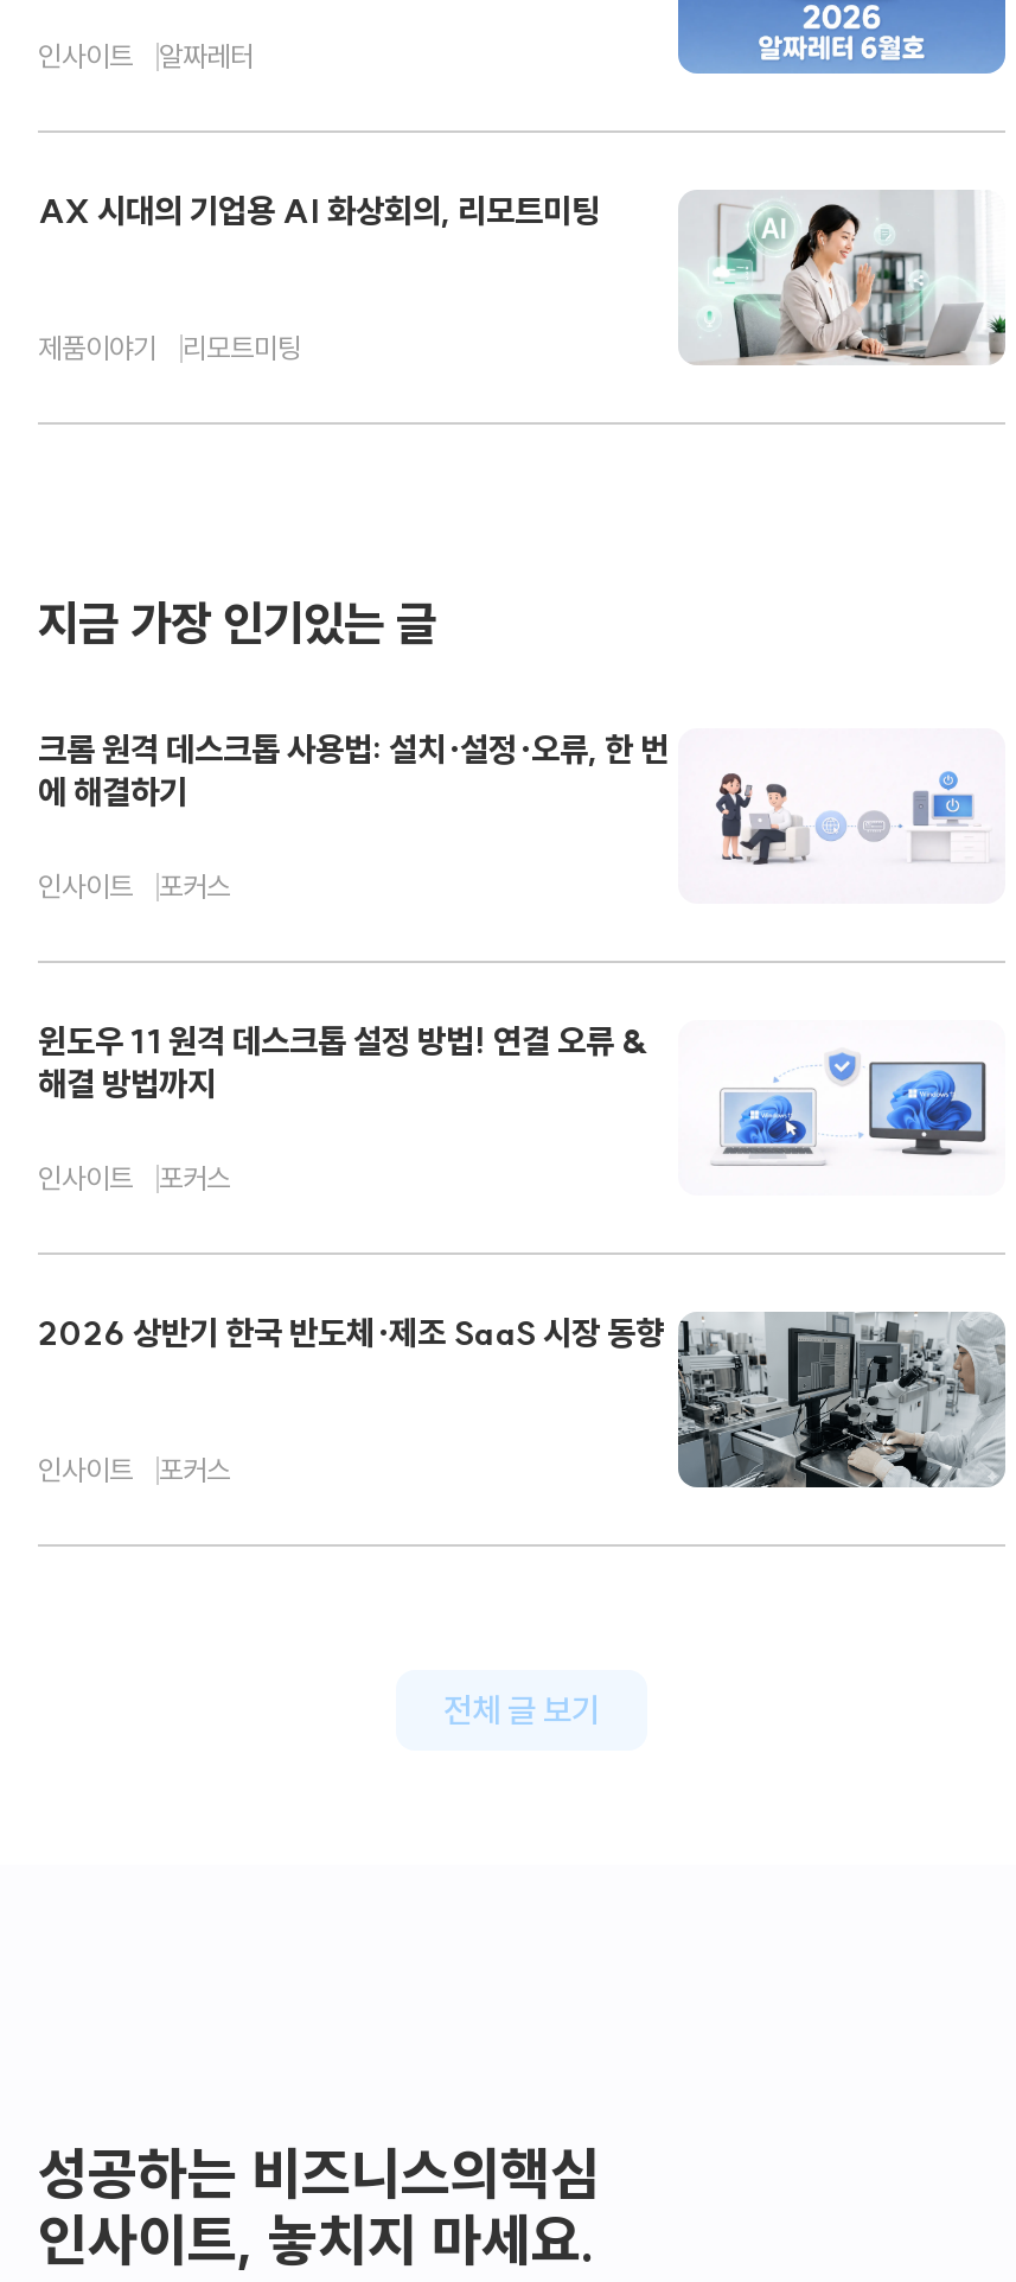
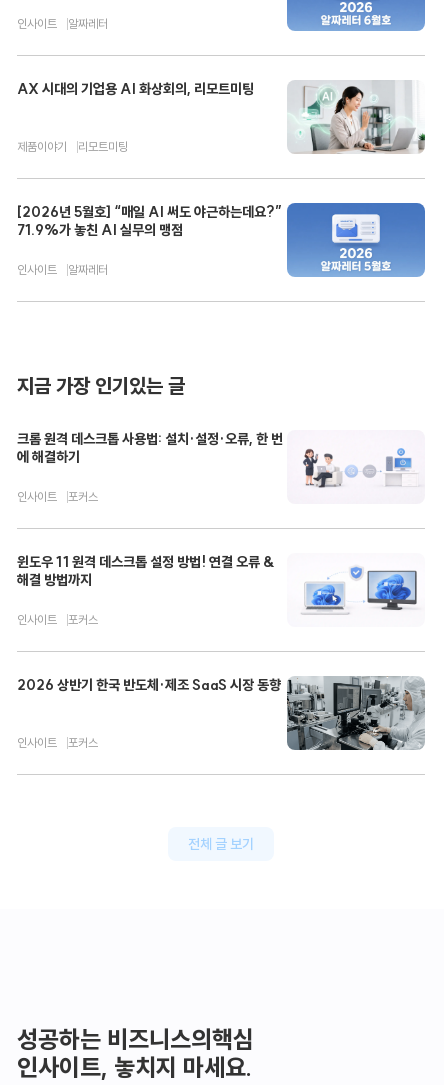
+ [image]
+ [2026년 5월호] “매일 AI 써도 야근하는데요?”
+ 71.9%가 놓친 AI 실무의 맹점
+ 인사이트
+ 알짜레터
